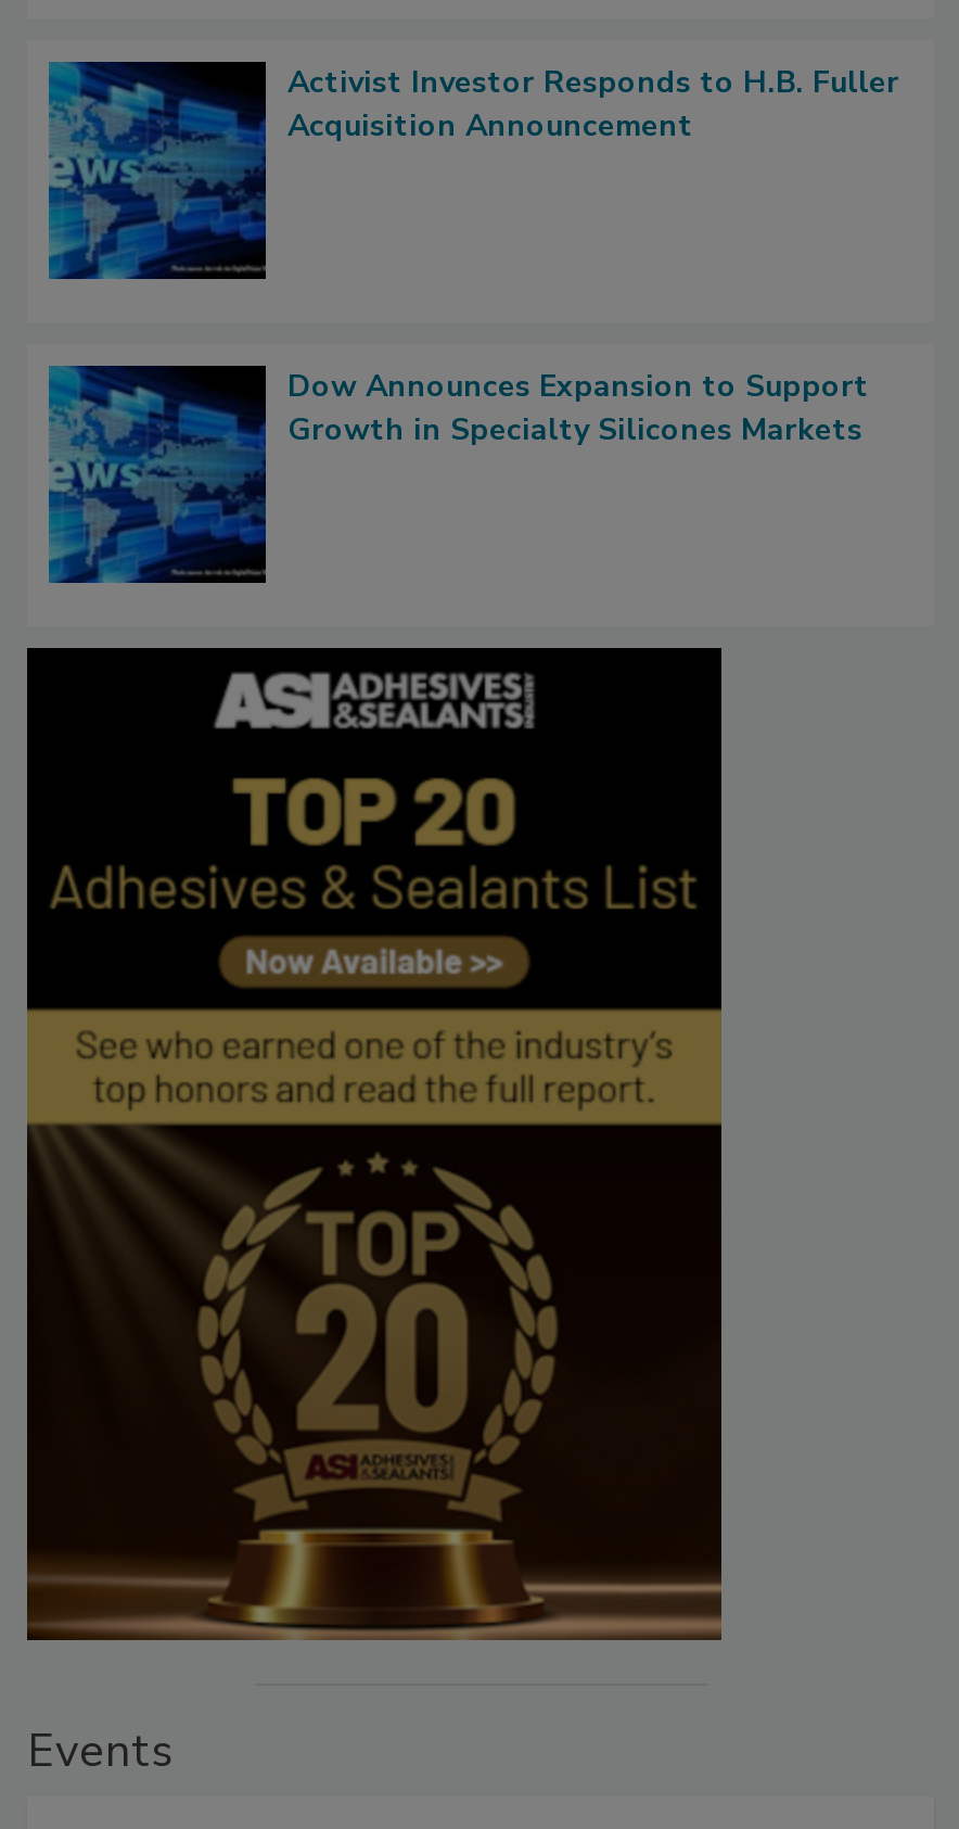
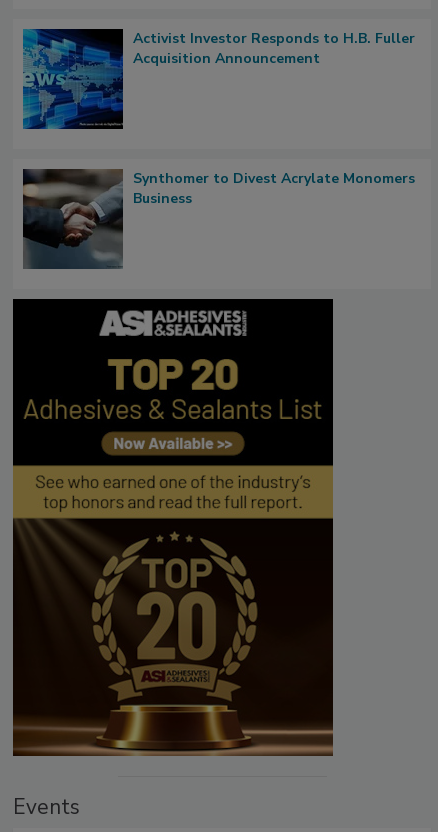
- [image]
- Dow Announces Expansion to Support
- Growth in Specialty Silicones Markets
+ [image]
+ Synthomer to Divest Acrylate Monomers
+ Business
